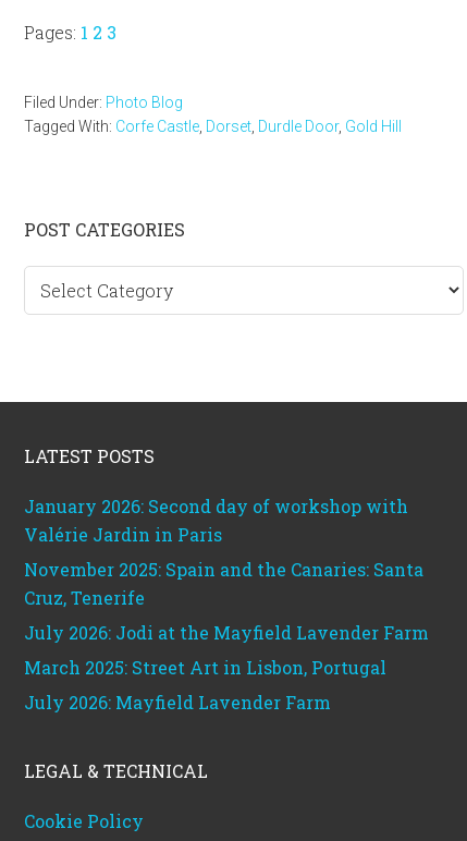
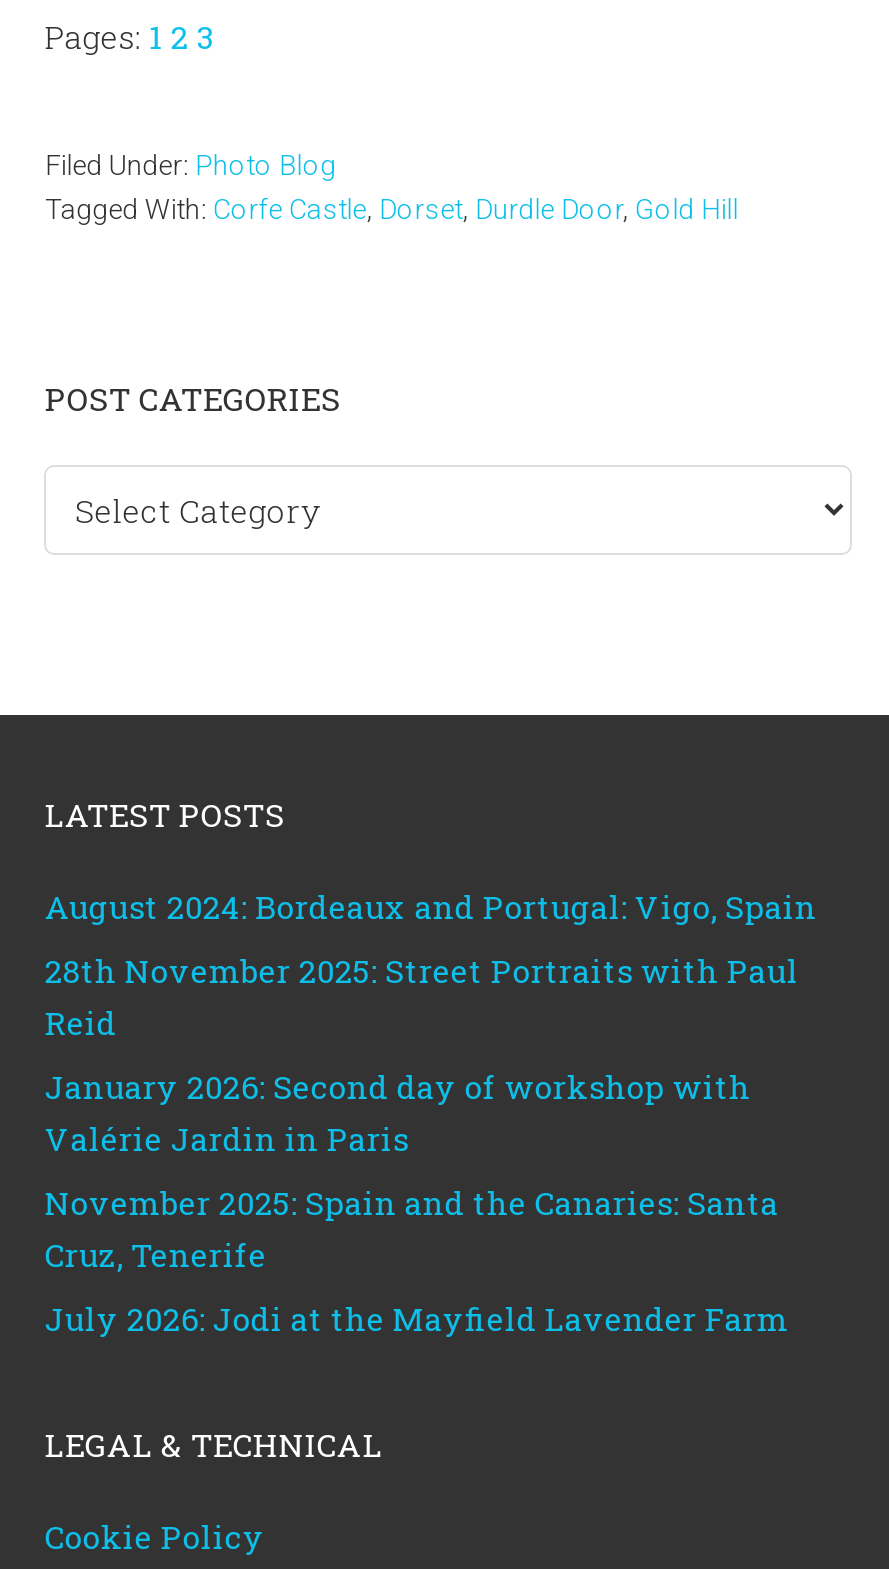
+ August 2024: Bordeaux and Portugal: Vigo, Spain
+ 28th November 2025: Street Portraits with Paul
+ Reid

moved down: January 2026: Second day of workshop with | Valérie Jardin in Paris | November 2025: Spain and the Canaries: Santa | Cruz, Tenerife | July 2026: Jodi at the Mayfield Lavender Farm

- March 2025: Street Art in Lisbon, Portugal
- July 2026: Mayfield Lavender Farm
